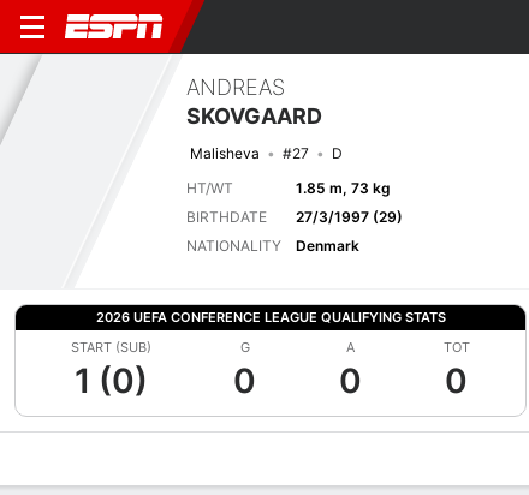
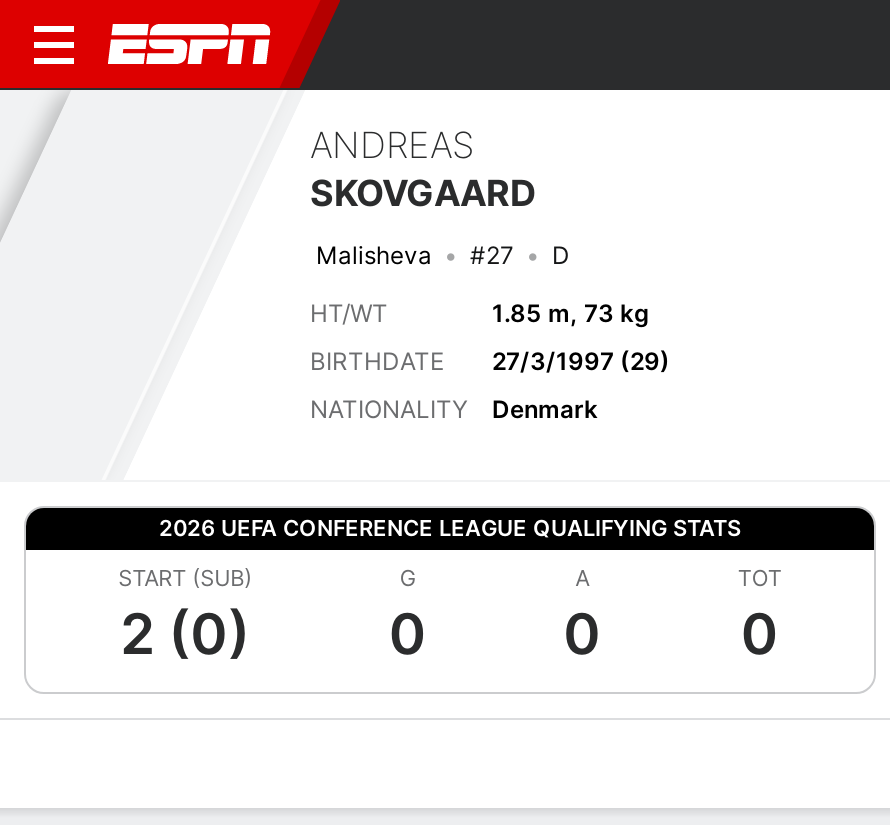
- 1 (0)
+ 2 (0)
